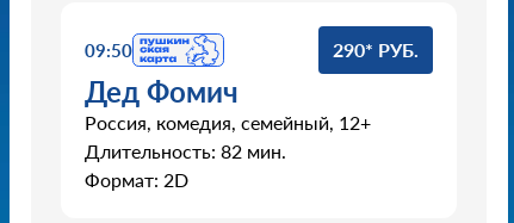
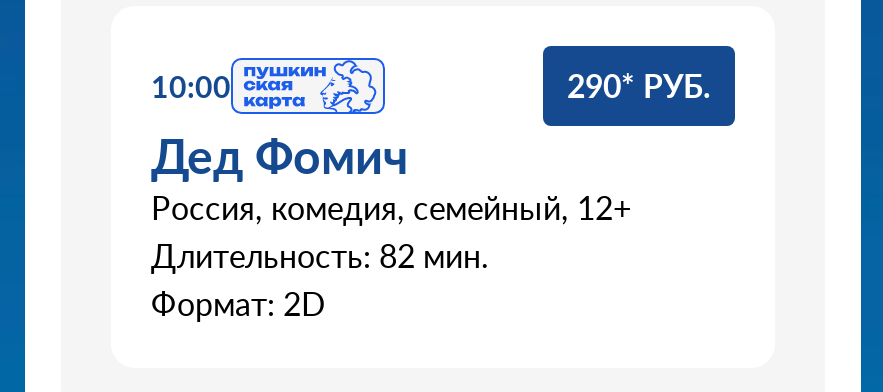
- 09:50
+ 10:00
